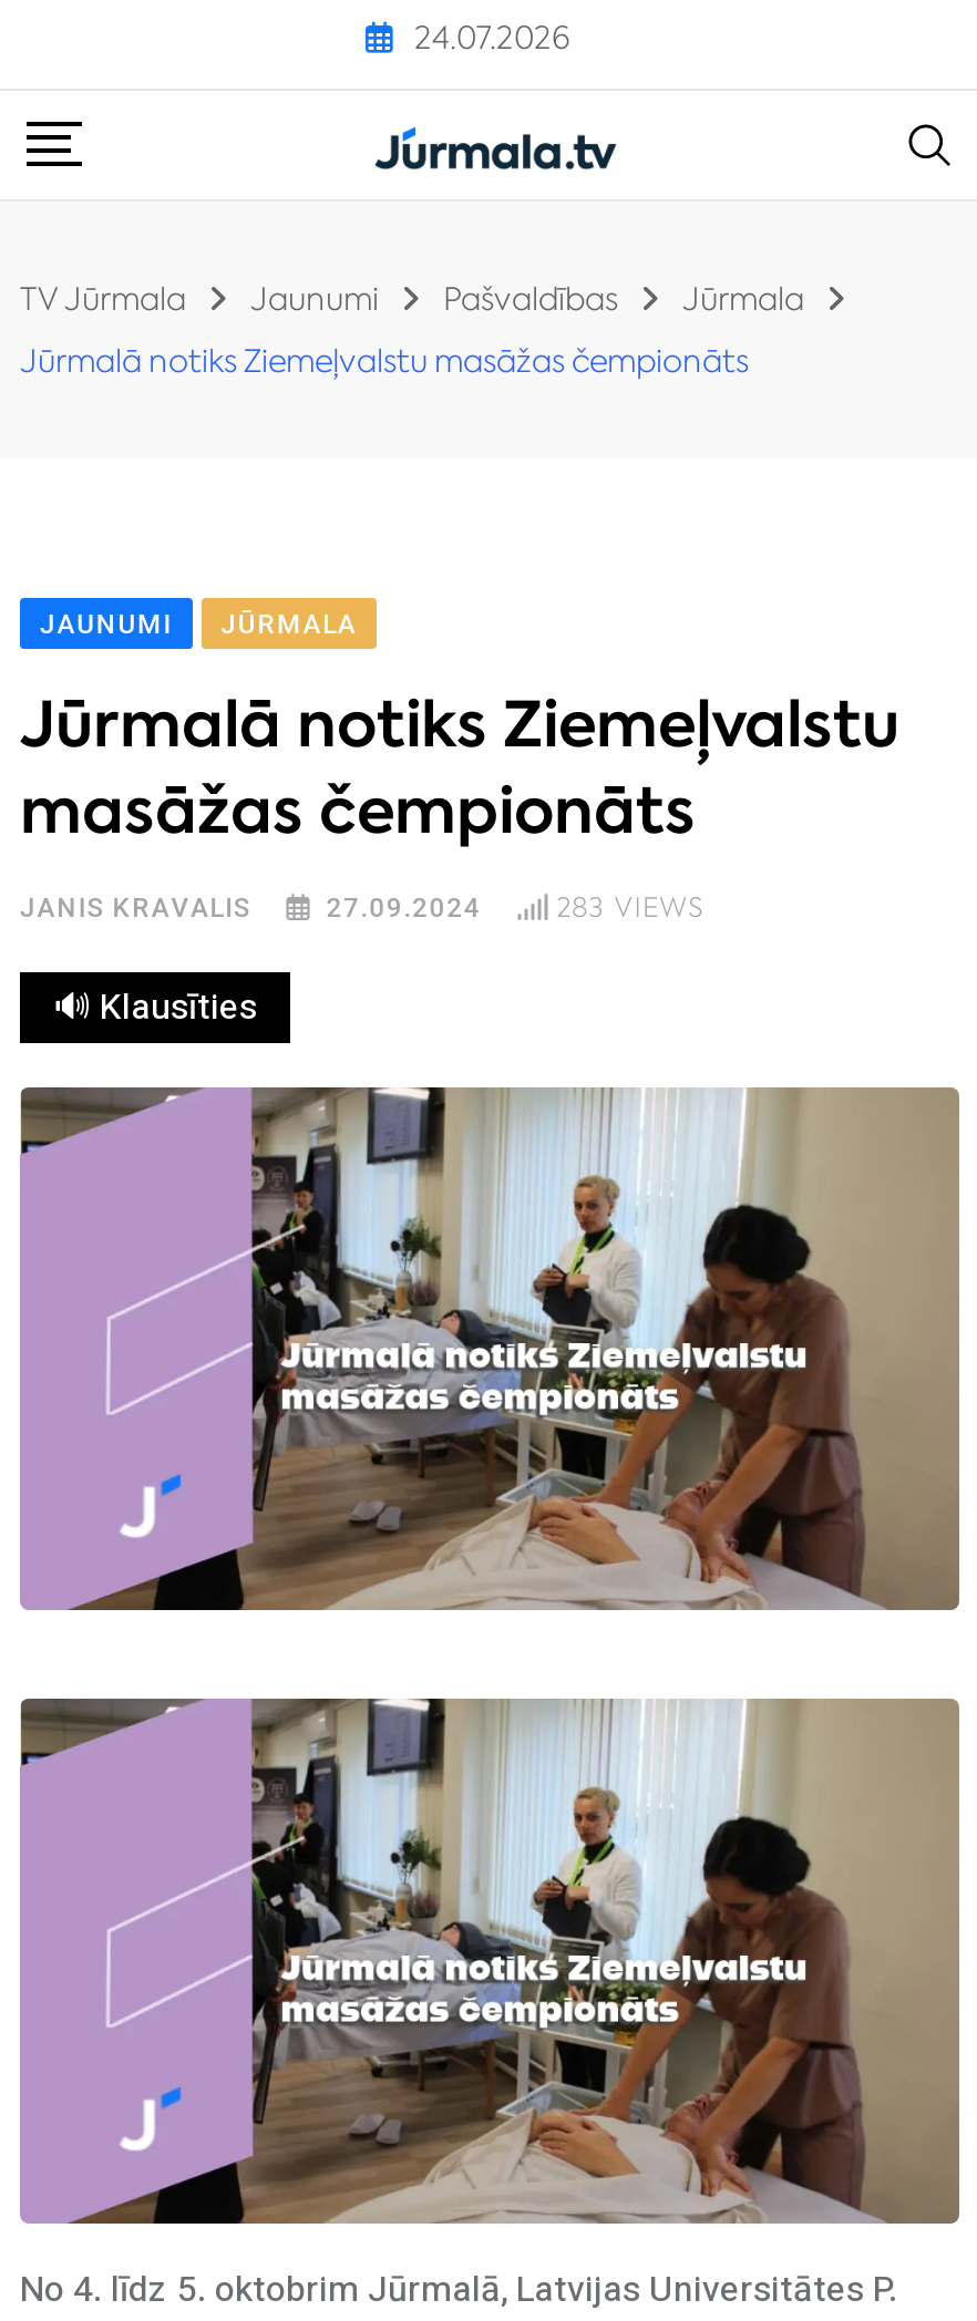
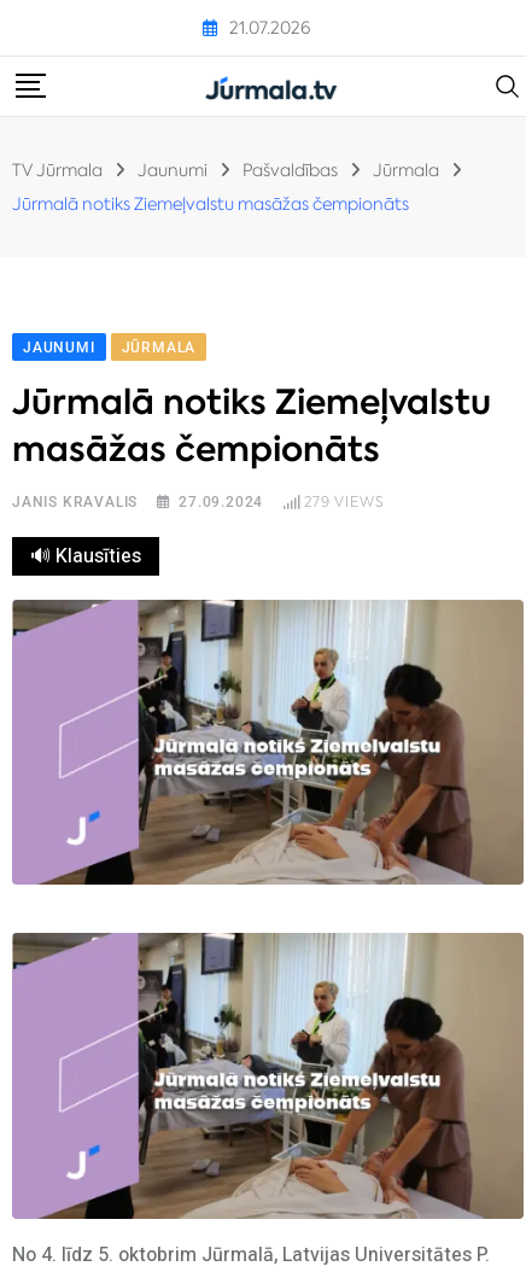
- 24.07.2026
+ 21.07.2026

- 283 VIEWS
+ 279 VIEWS
